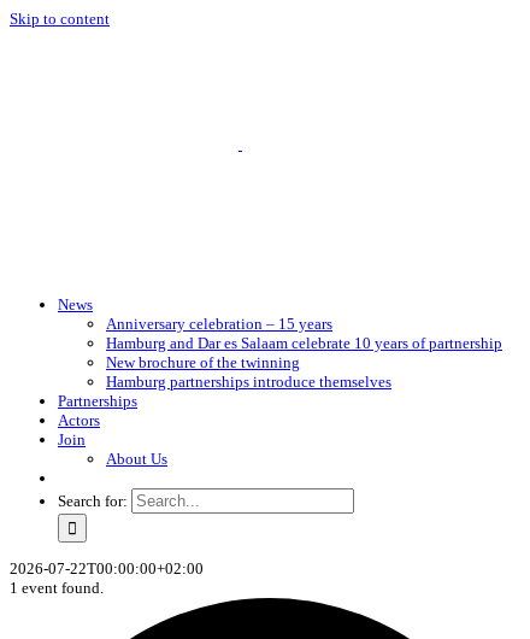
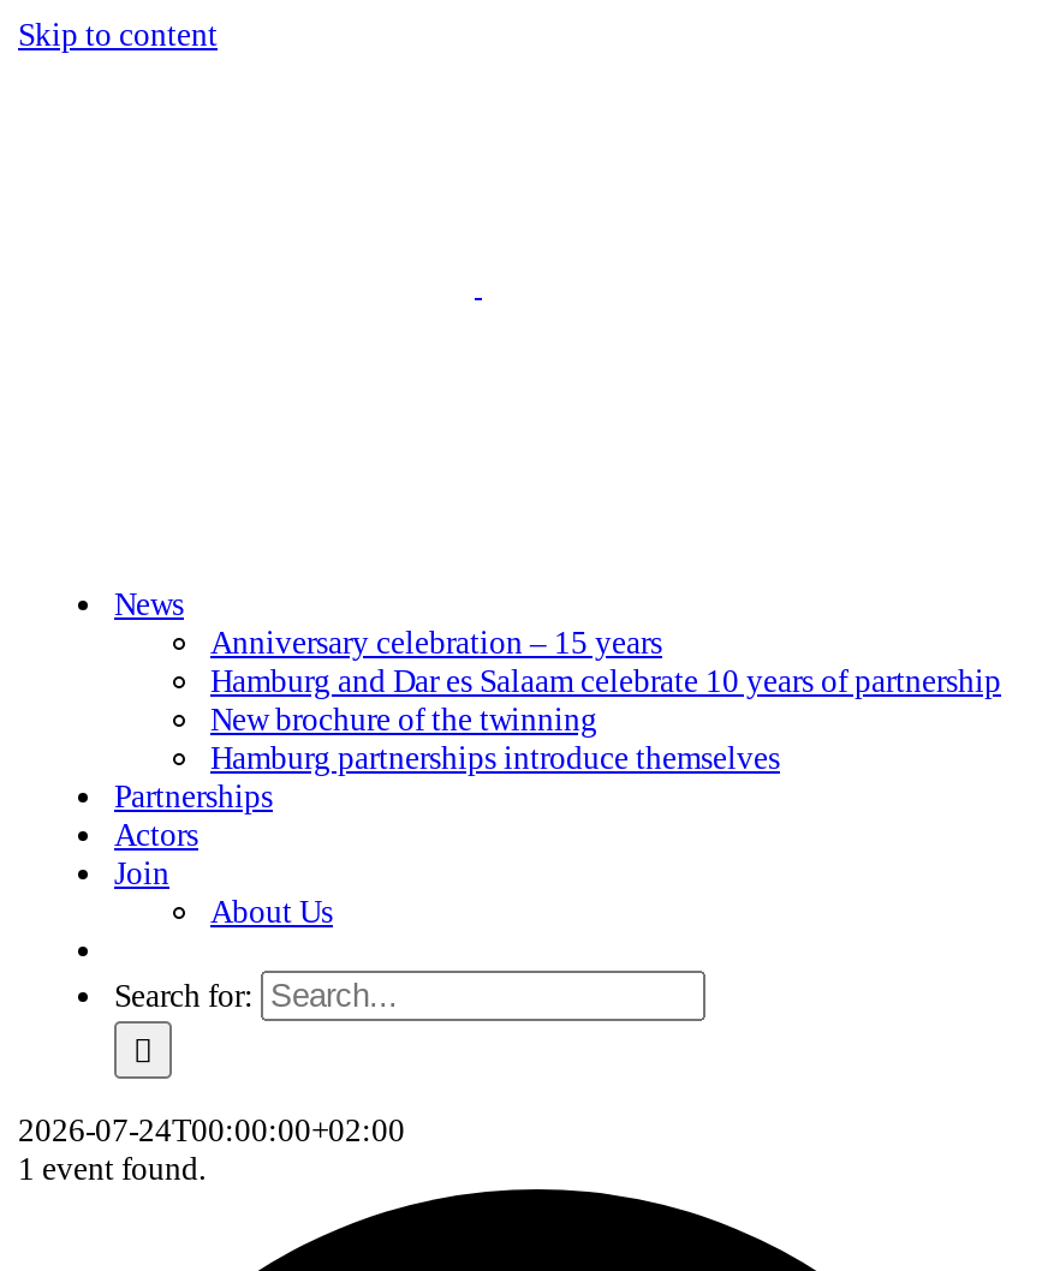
- 2026-07-22T00:00:00+02:00
+ 2026-07-24T00:00:00+02:00
